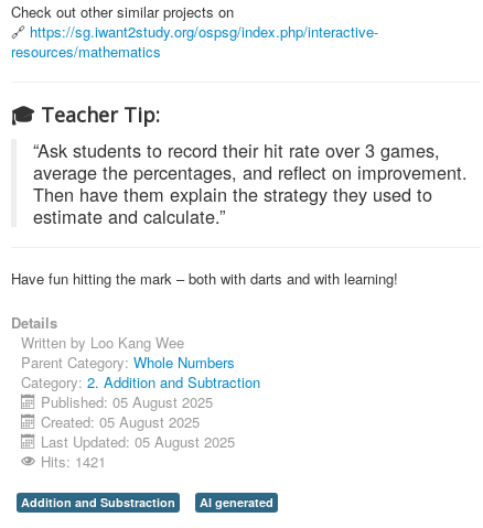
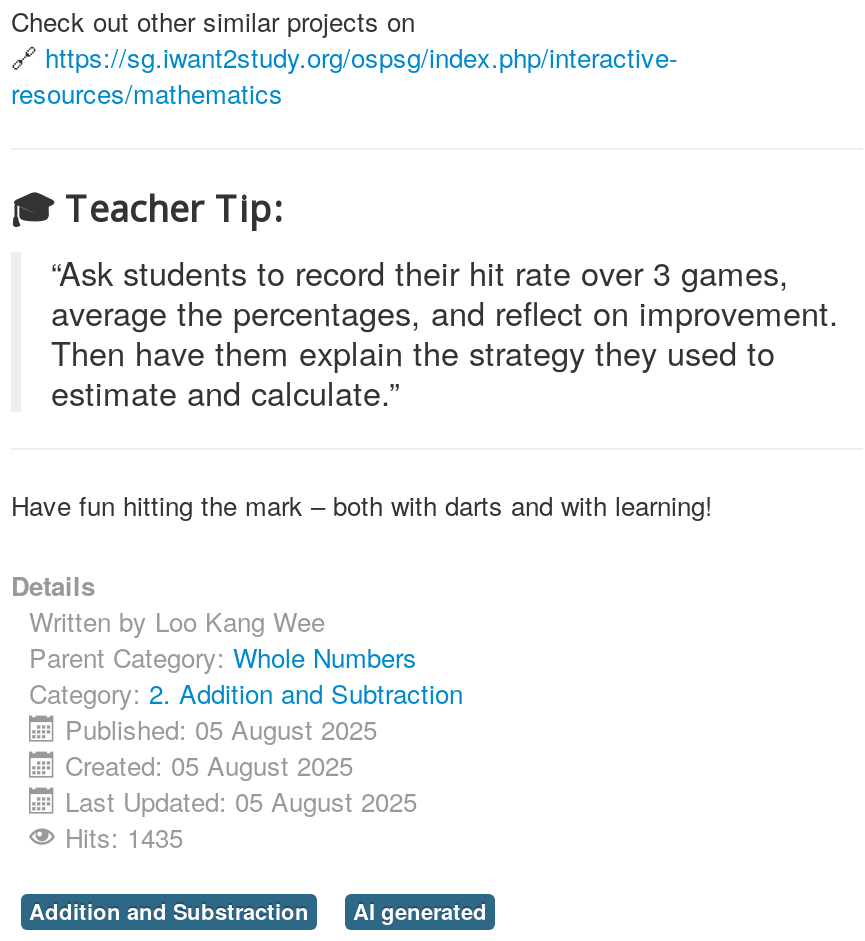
- Hits: 1421
+ Hits: 1435
